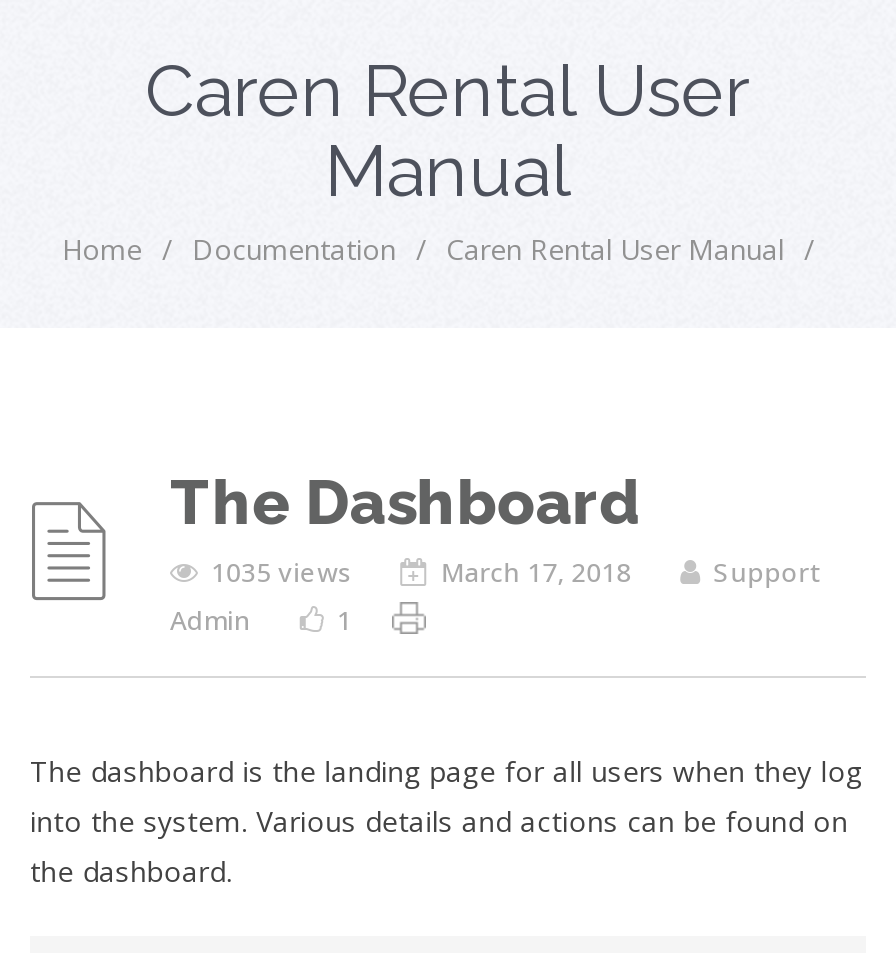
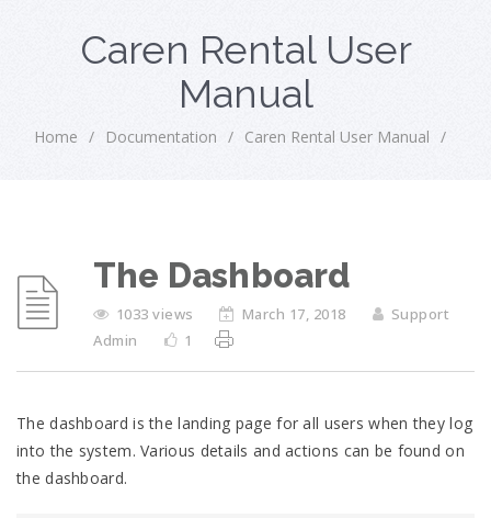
- 1035 views
+ 1033 views
